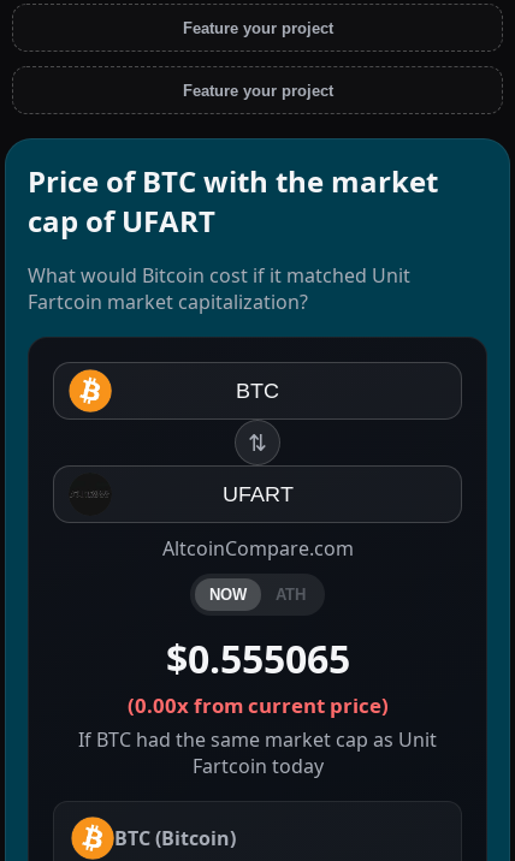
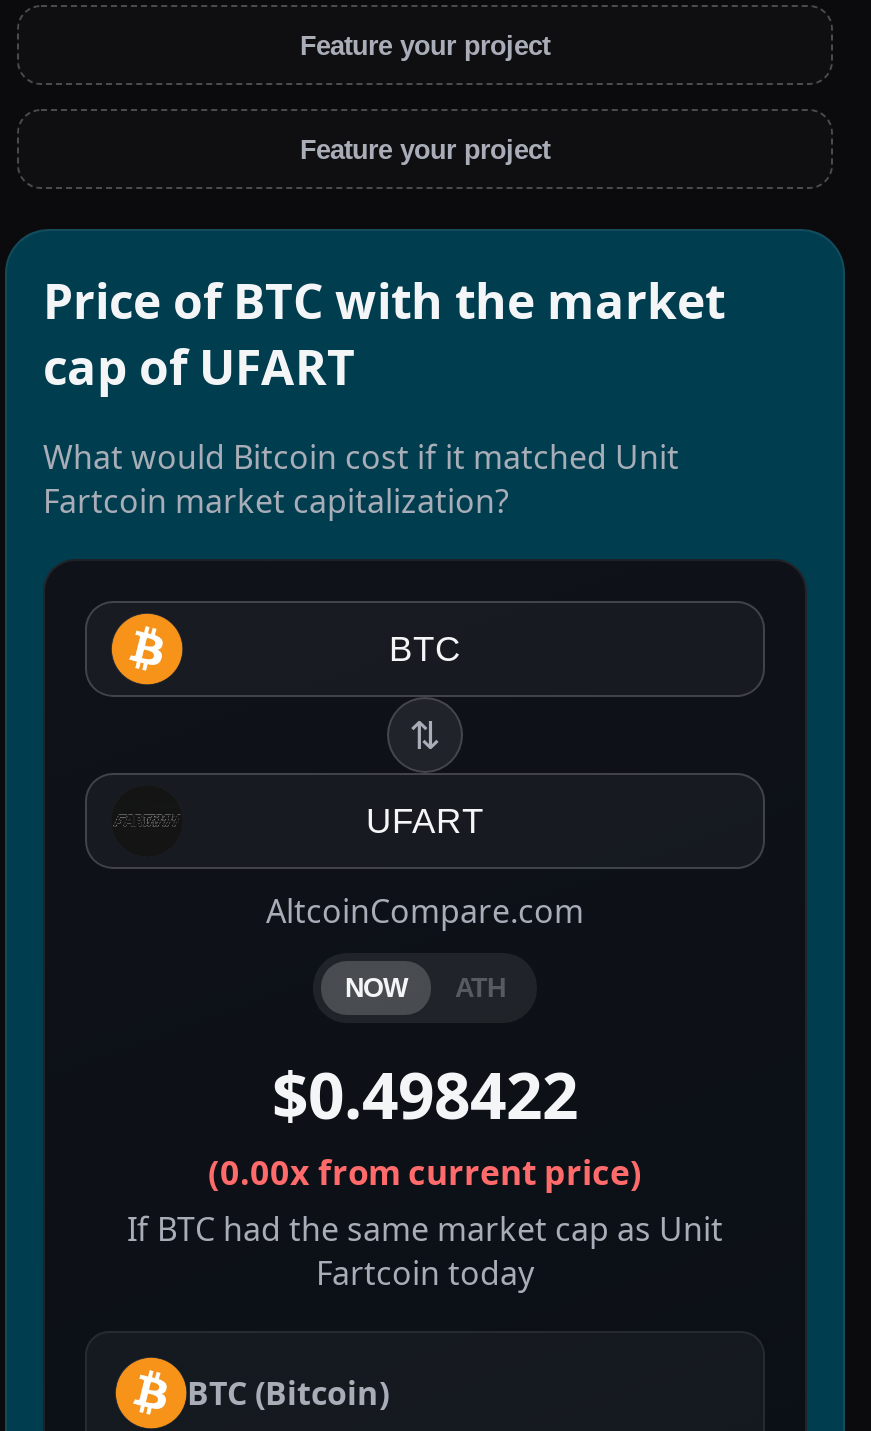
- $0.555065
+ $0.498422
